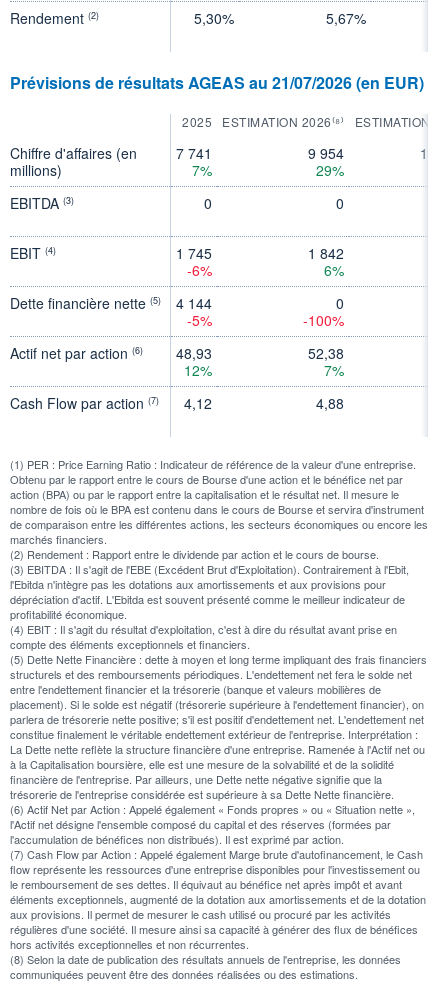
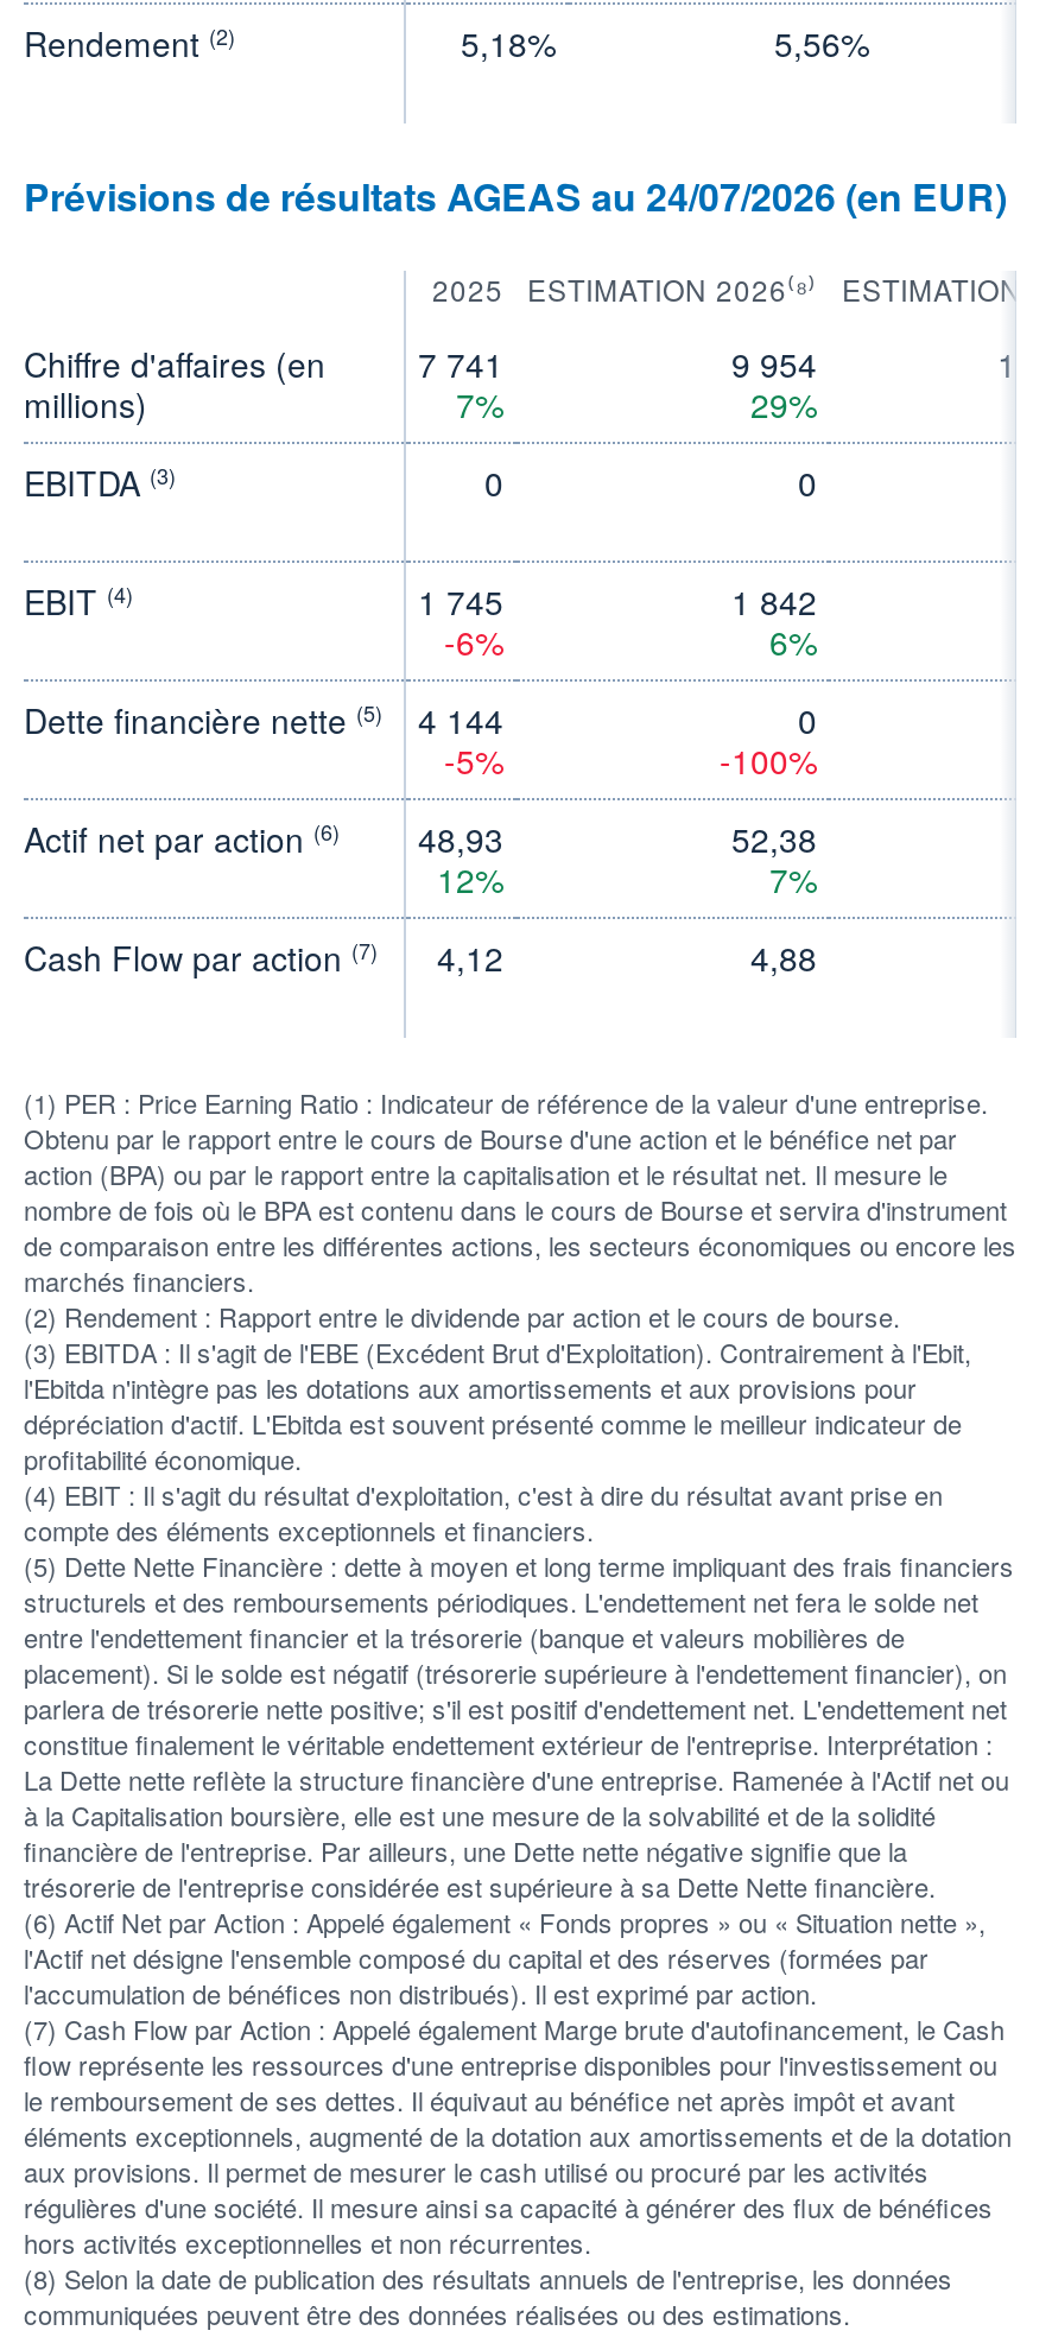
- 5,30%
+ 5,18%

- 5,67%
+ 5,56%

- Prévisions de résultats AGEAS au 21/07/2026 (en EUR)
+ Prévisions de résultats AGEAS au 24/07/2026 (en EUR)
